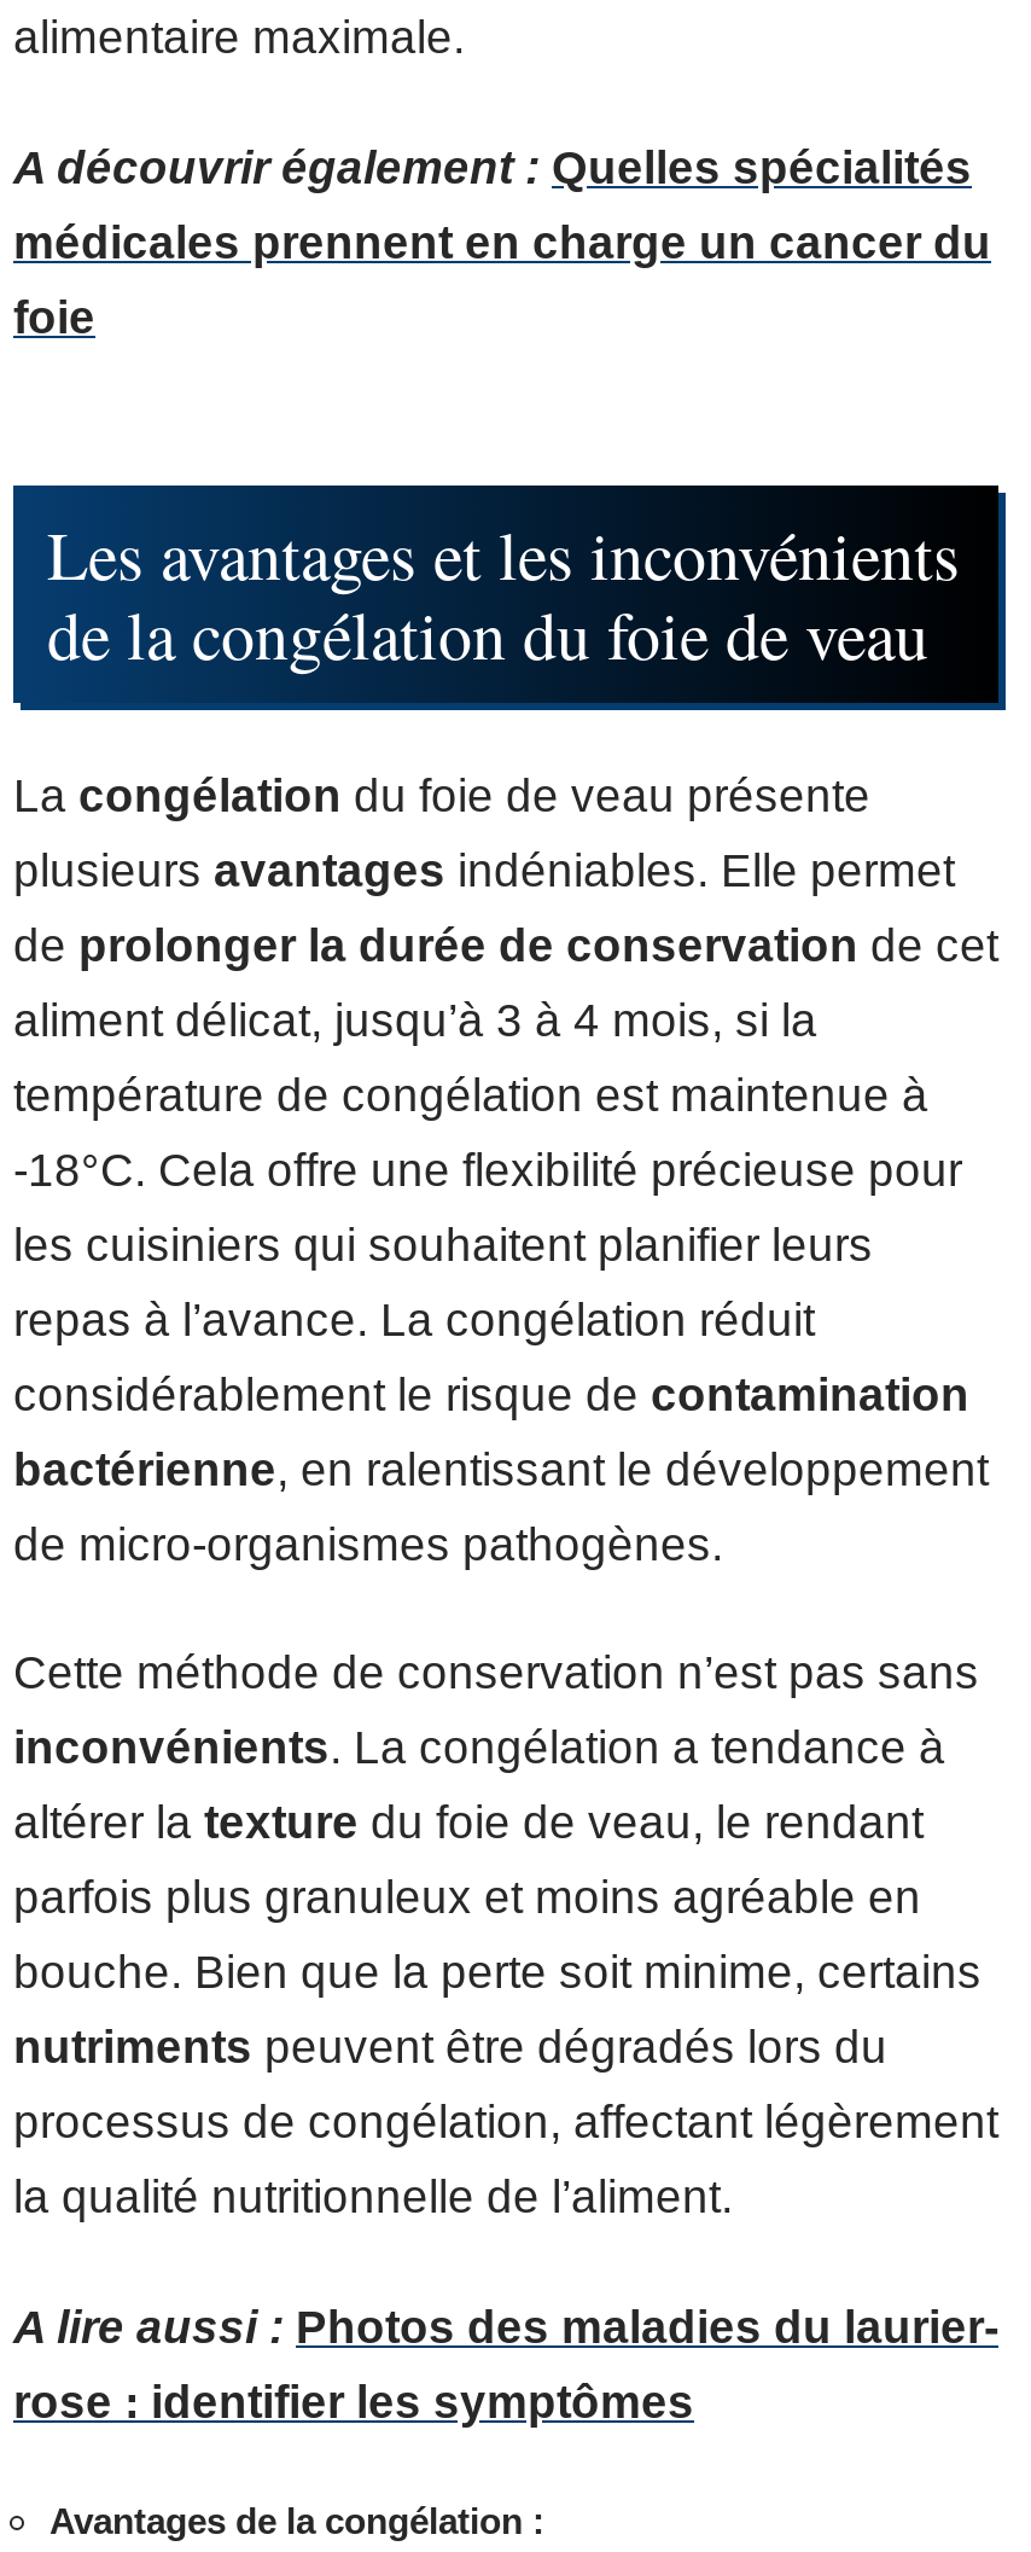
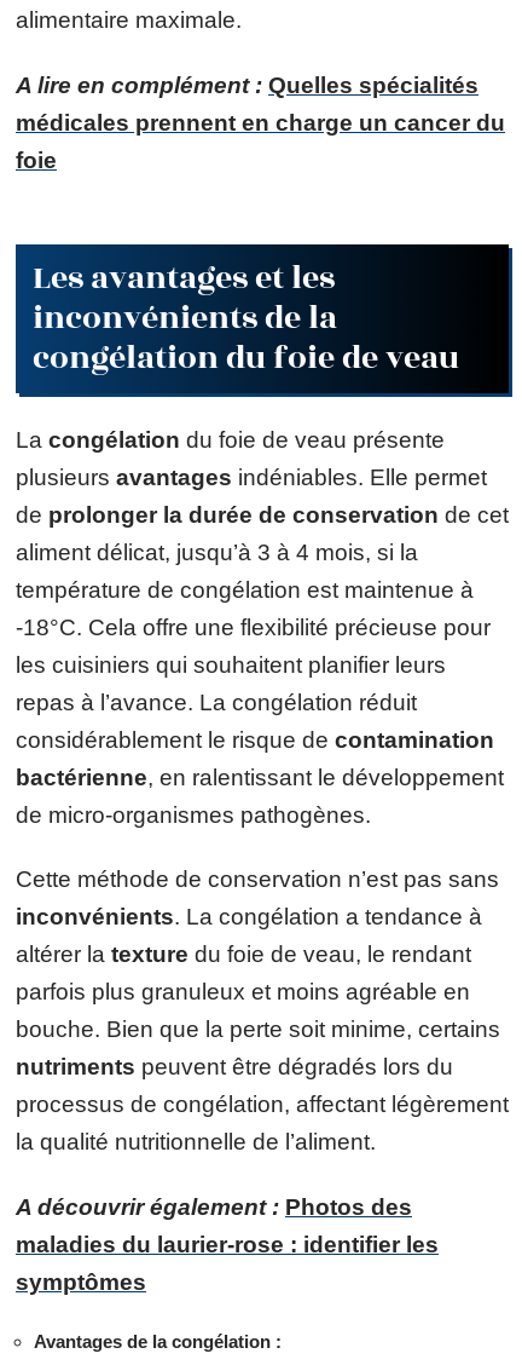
- A découvrir également : Quelles spécialités
+ A lire en complément : Quelles spécialités

- A lire aussi : Photos des maladies du laurier-
- rose : identifier les symptômes
+ A découvrir également : Photos des
+ maladies du laurier-rose : identifier les
+ symptômes
